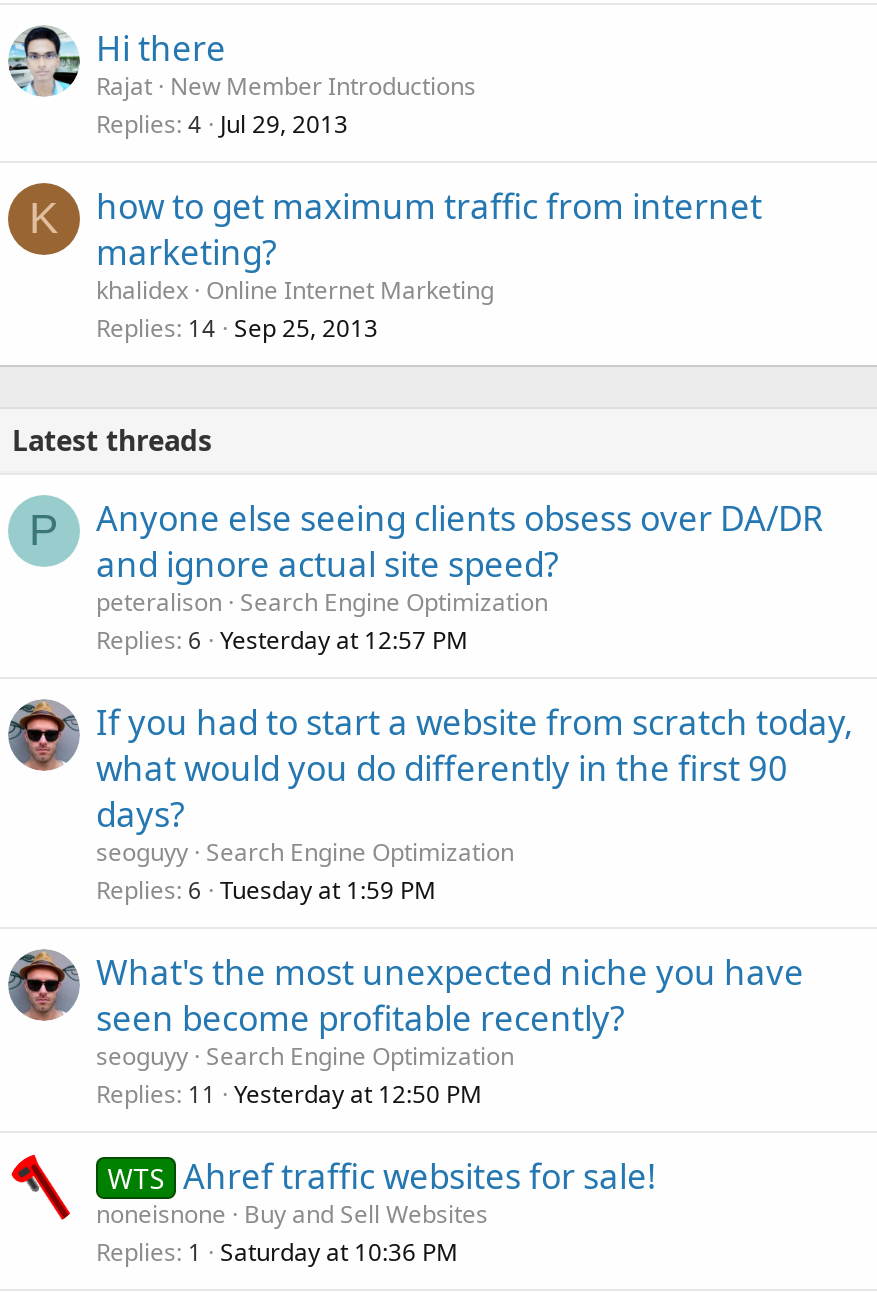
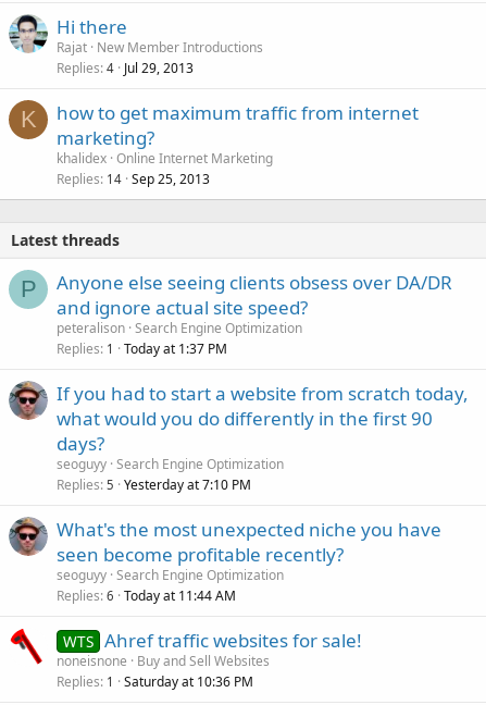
- Replies 6 Yesterday at 12:57 PM
+ Replies 1 Today at 1:37 PM

- Replies 6 Tuesday at 1:59 PM
+ Replies 5 Yesterday at 7:10 PM

- Replies 11 Yesterday at 12:50 PM
+ Replies 6 Today at 11:44 AM
